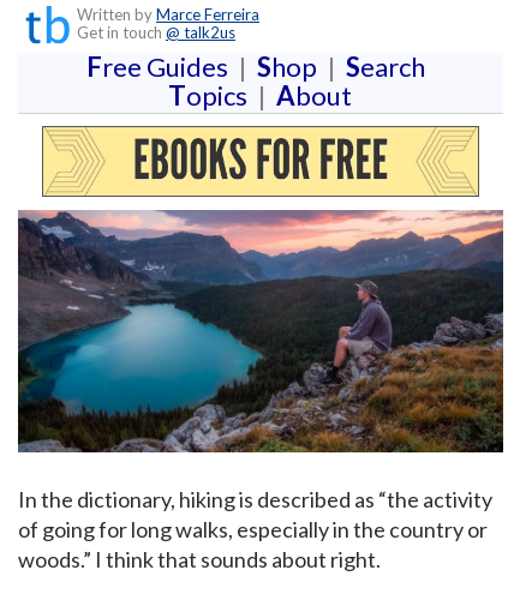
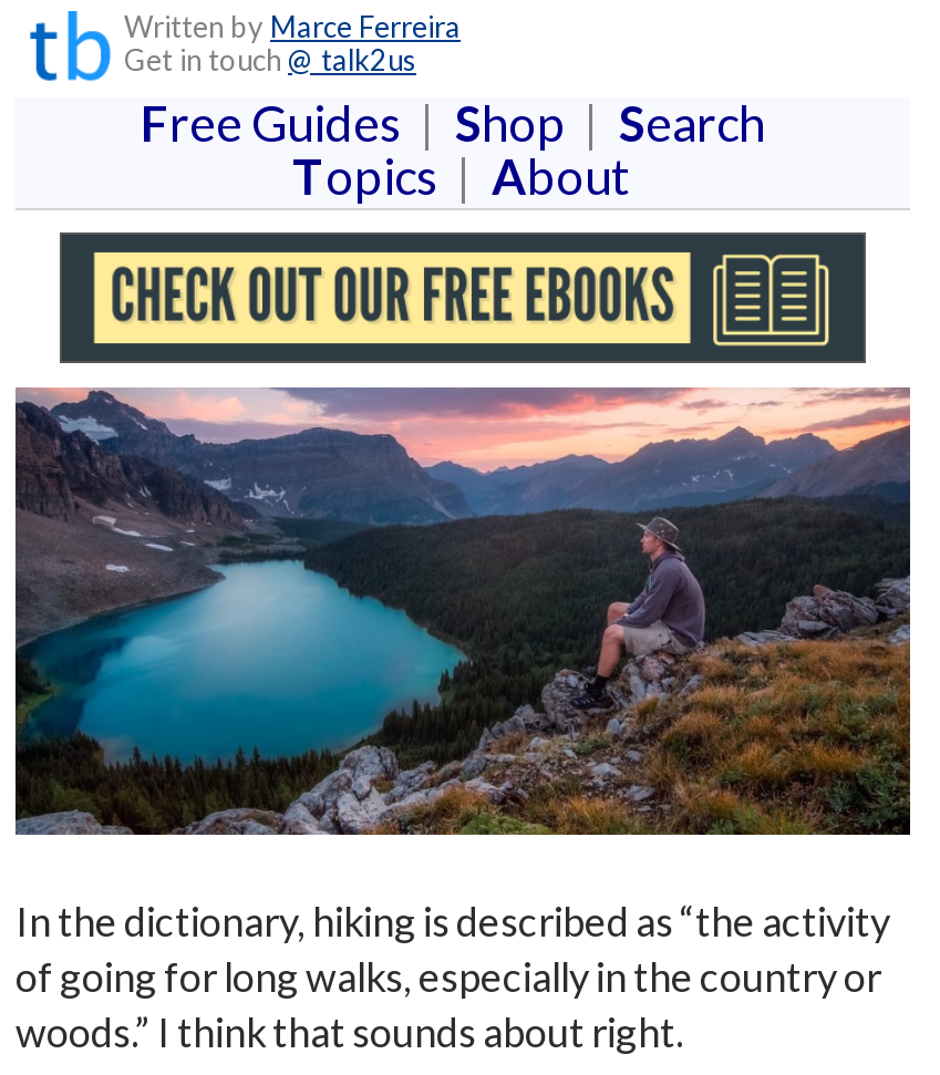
- [image]
+ [image]
